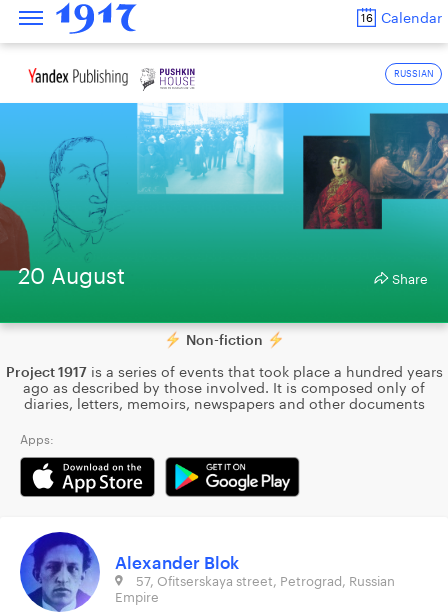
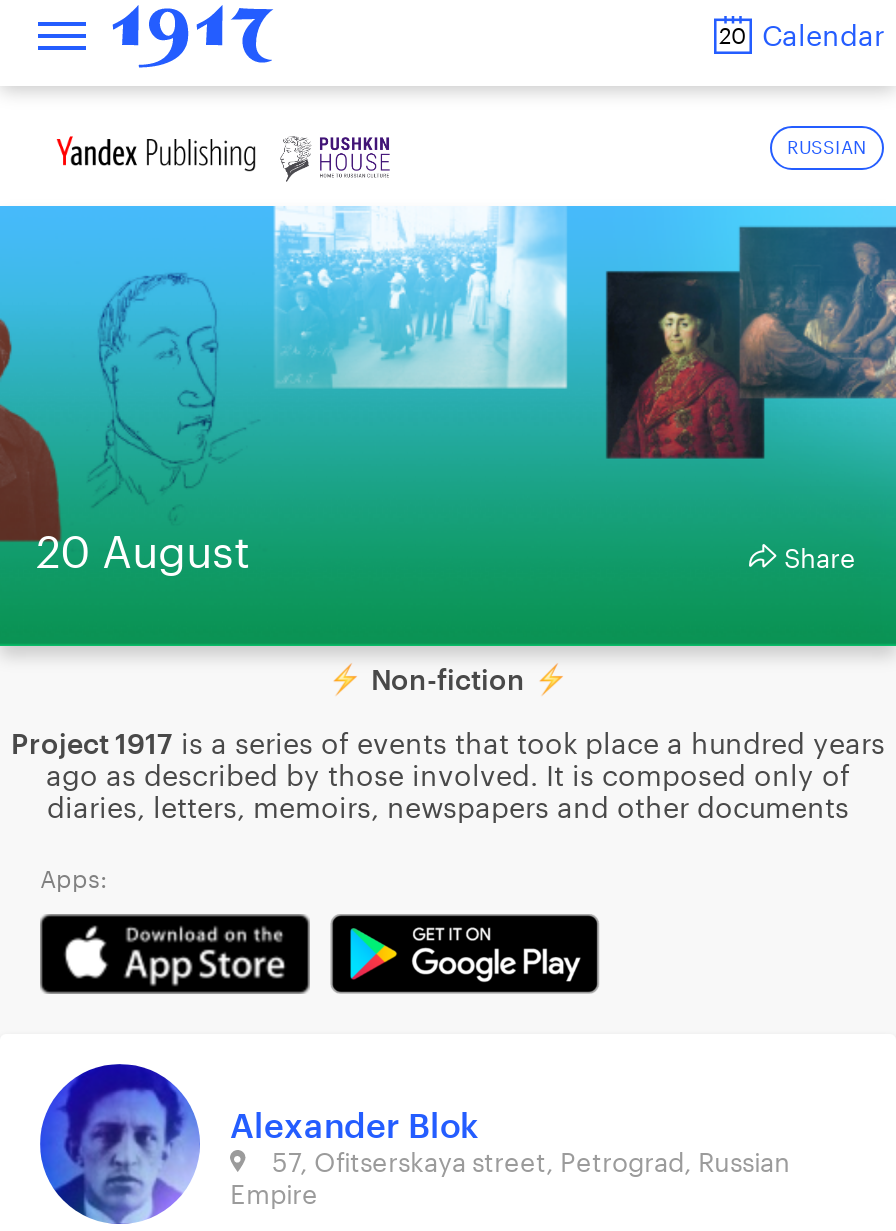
- 16 Calendar
+ 20 Calendar
